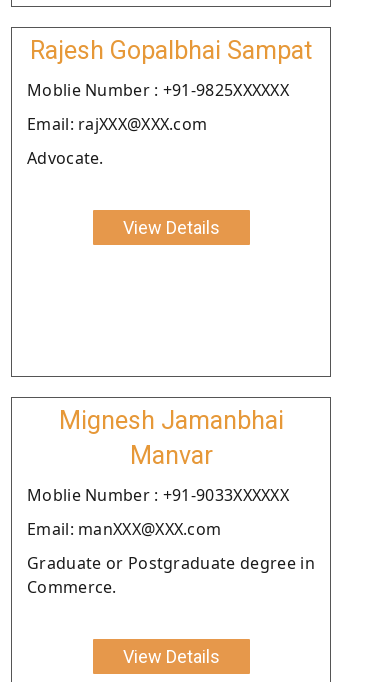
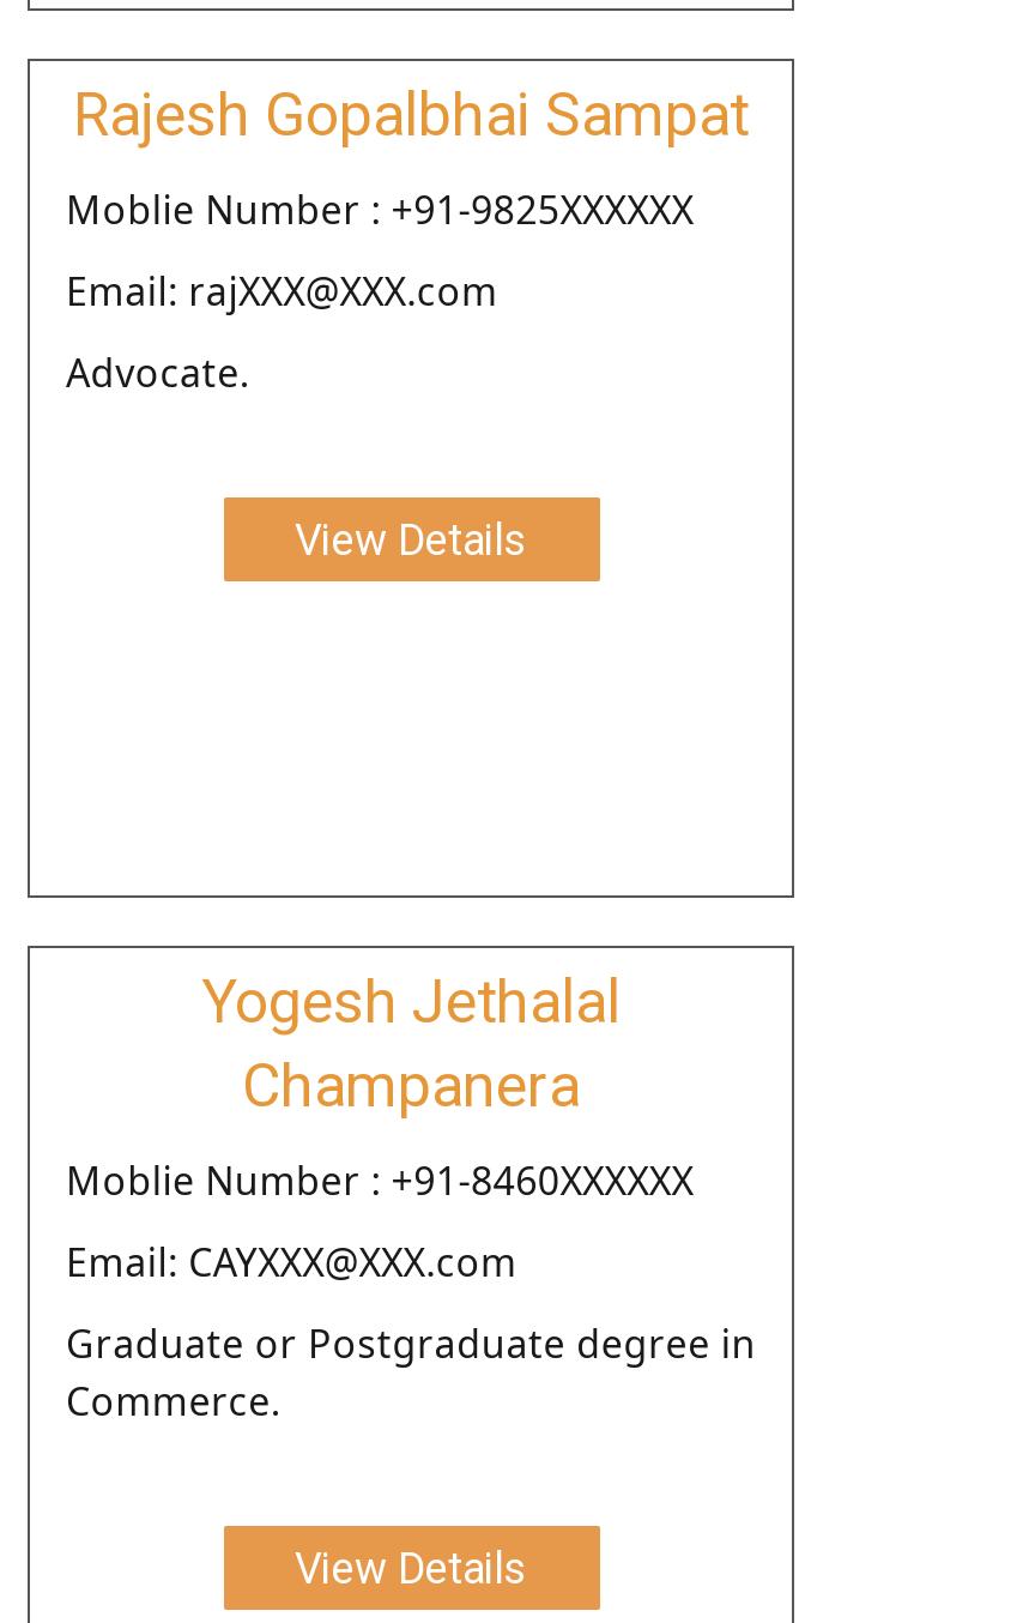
- Mignesh Jamanbhai
- Manvar
+ Yogesh Jethalal
+ Champanera

- Moblie Number : +91-9033XXXXXX
+ Moblie Number : +91-8460XXXXXX

- Email: manXXX@XXX.com
+ Email: CAYXXX@XXX.com
